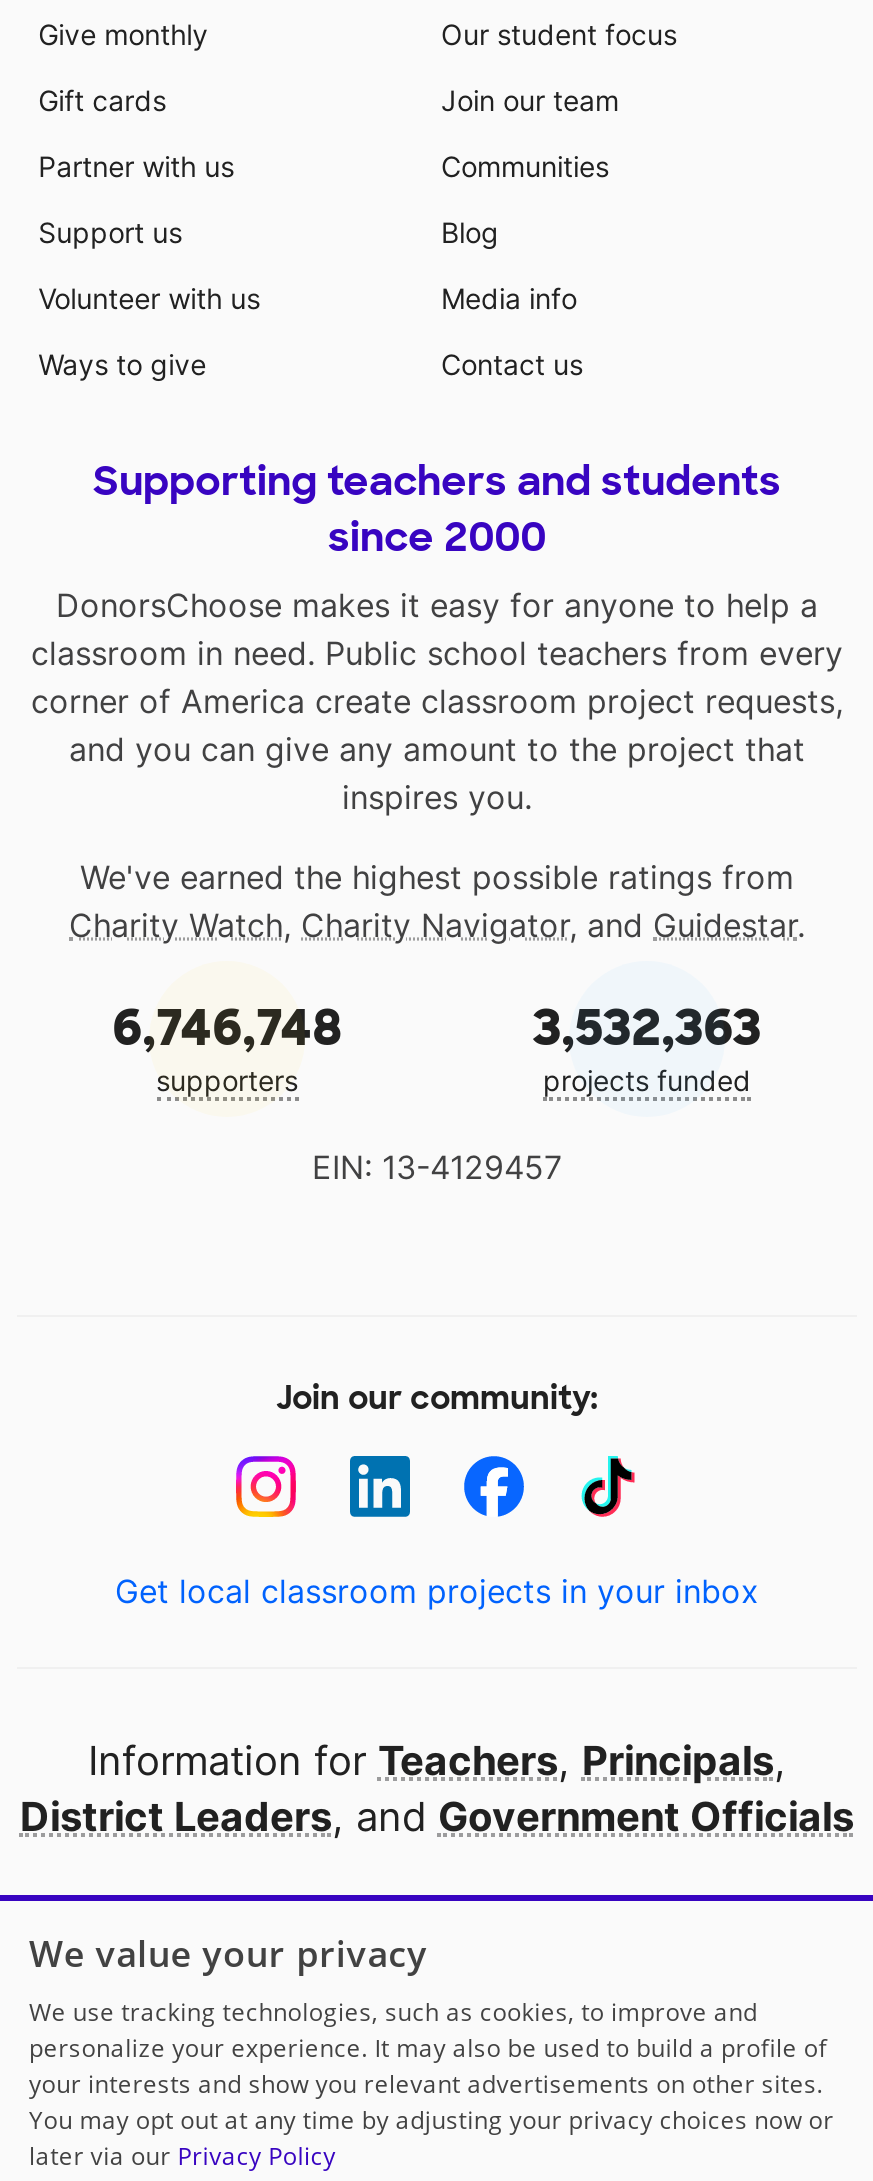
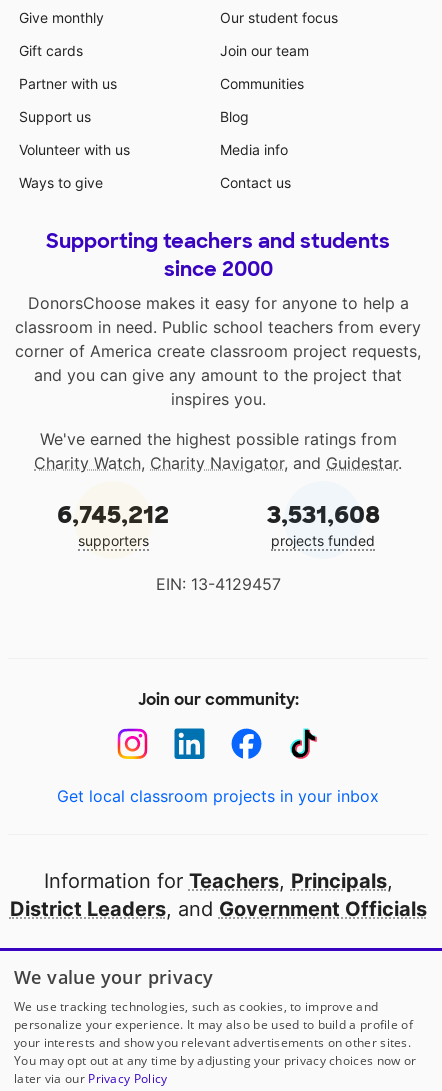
- 6,746,748
+ 6,745,212

- 3,532,363
+ 3,531,608
